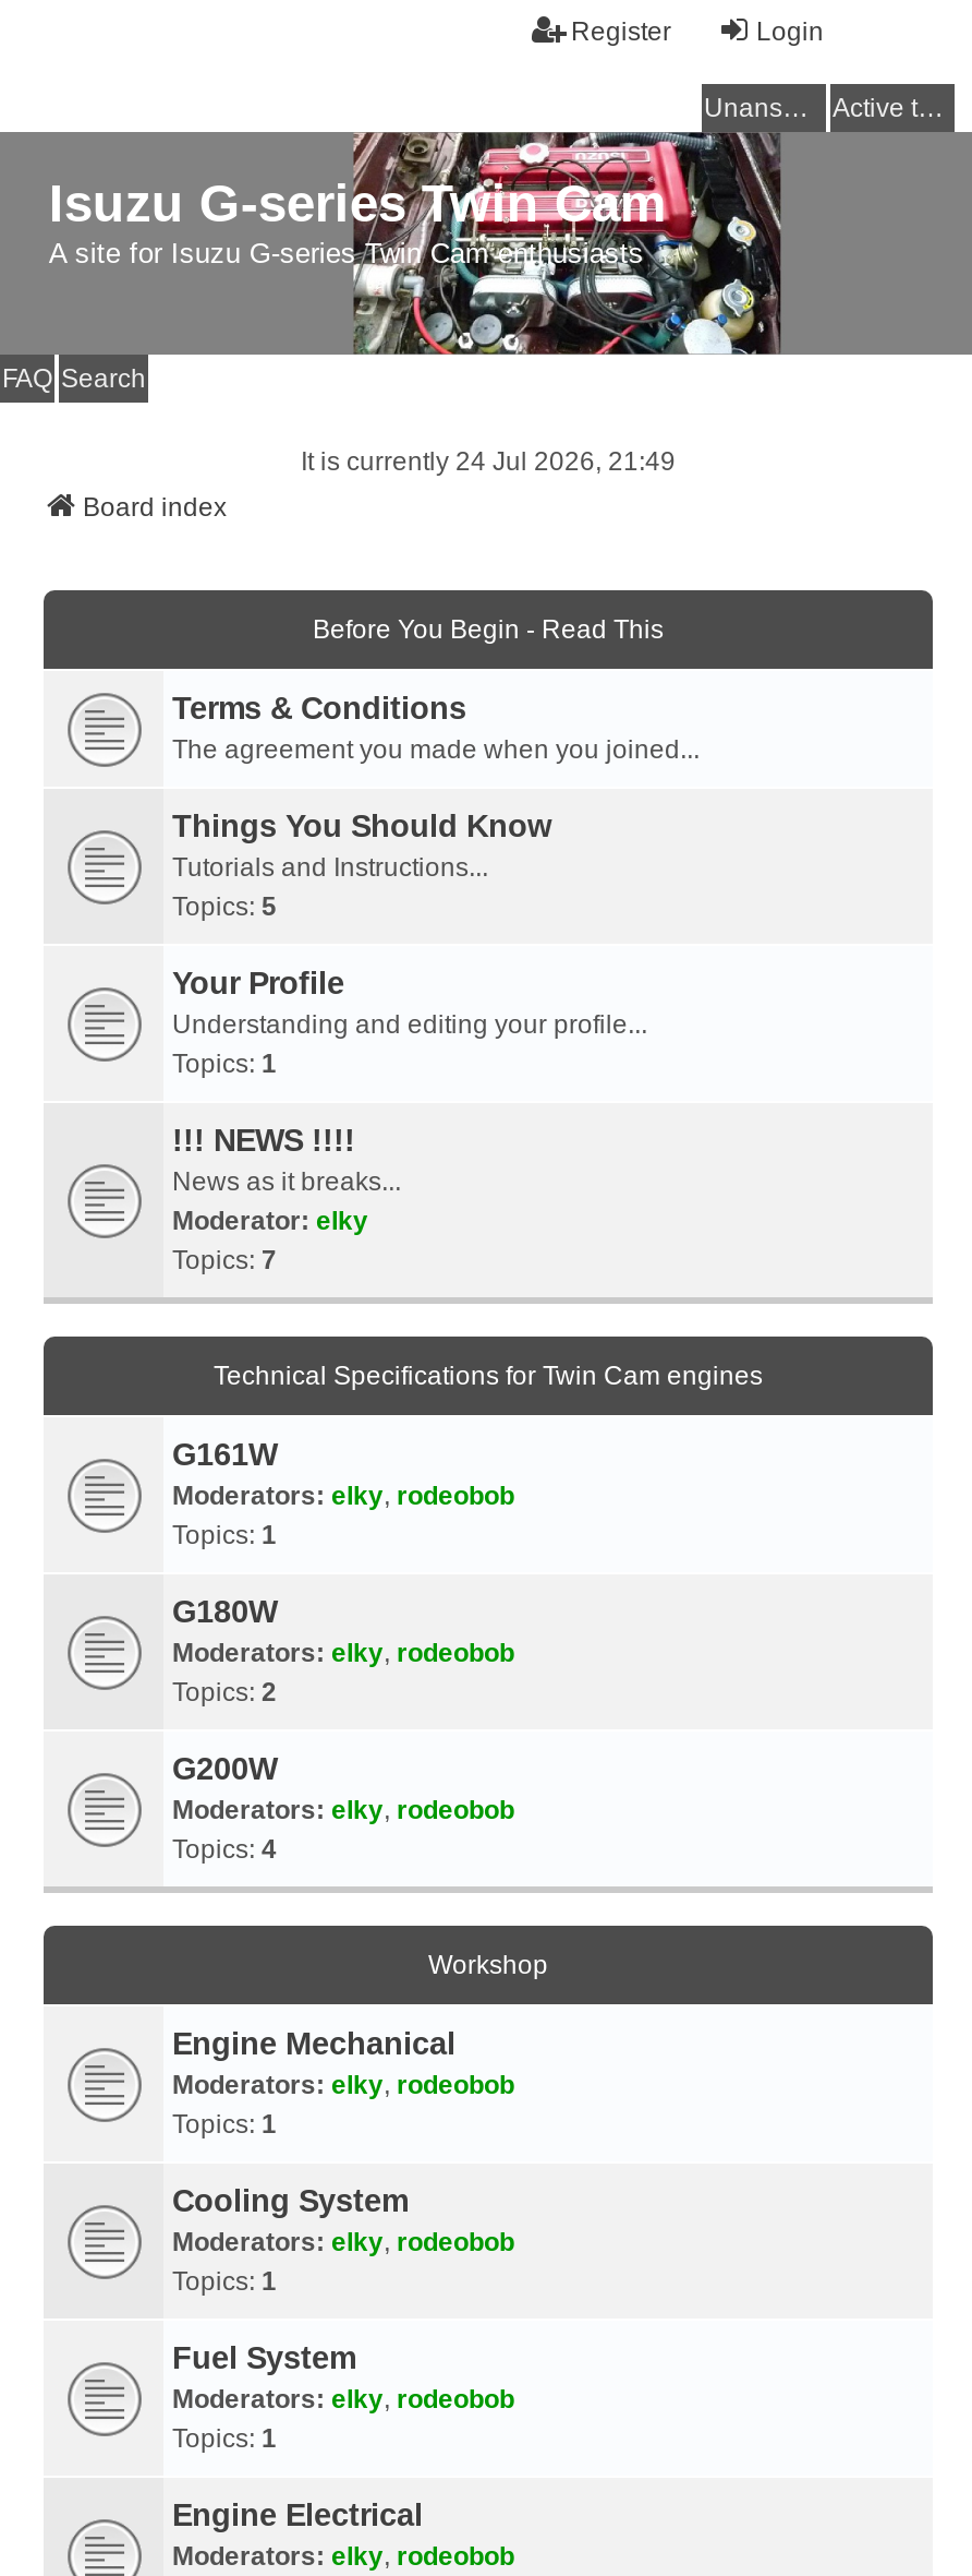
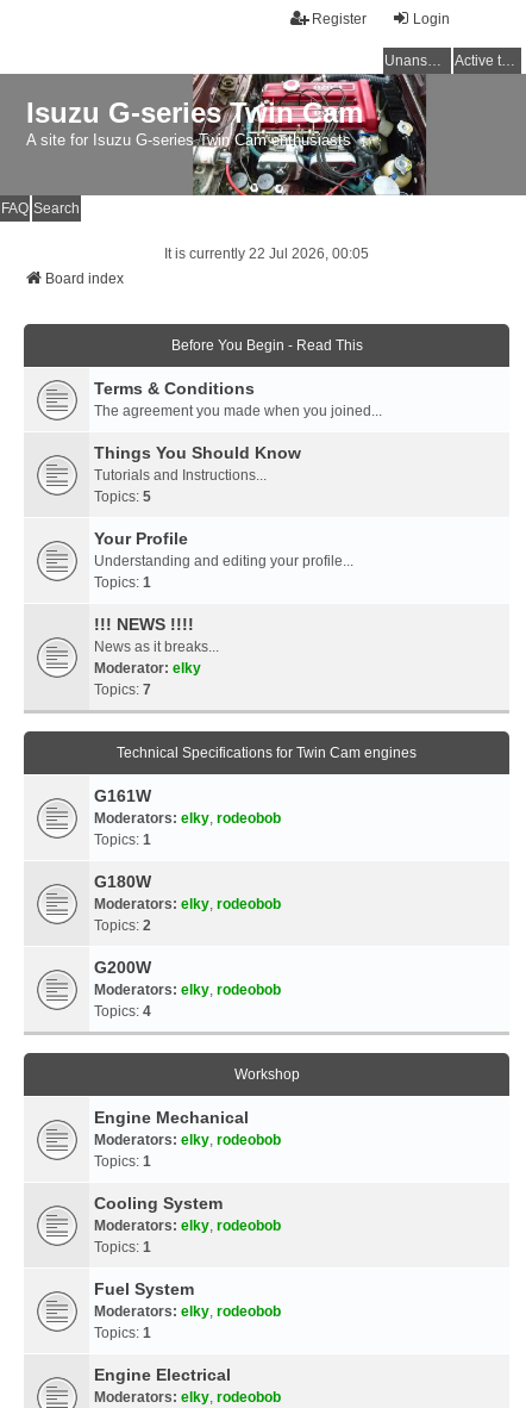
- It is currently 24 Jul 2026, 21:49
+ It is currently 22 Jul 2026, 00:05
